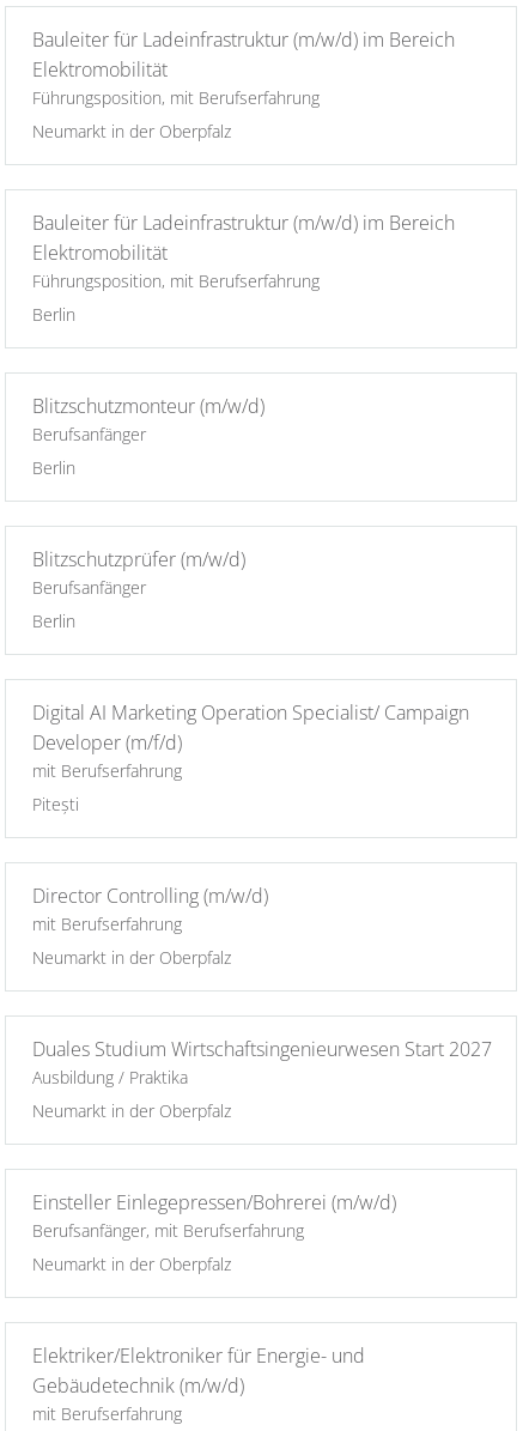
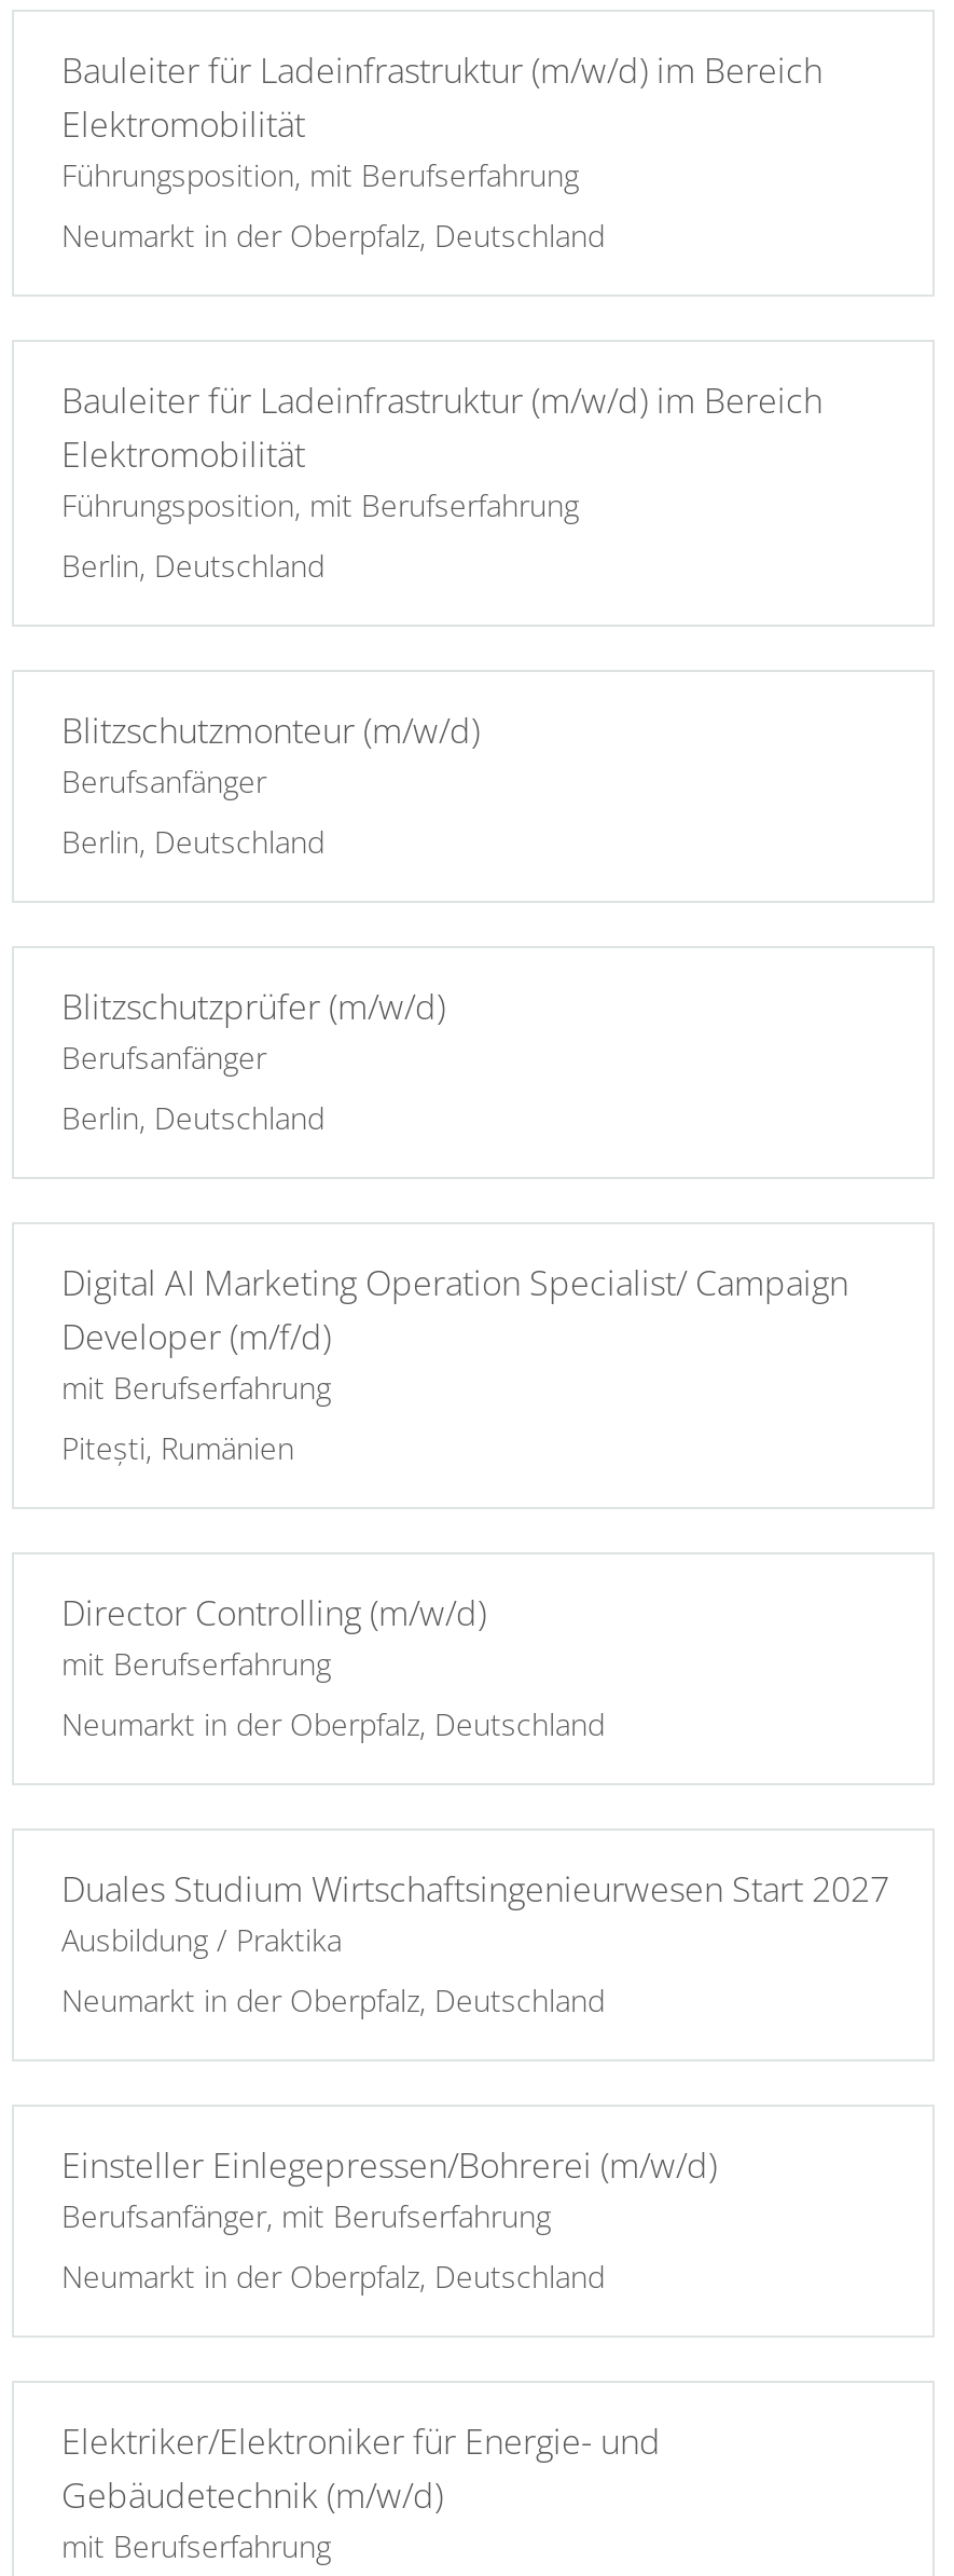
- Neumarkt in der Oberpfalz
+ Neumarkt in der Oberpfalz, Deutschland

- Berlin
+ Berlin, Deutschland

- Berlin
+ Berlin, Deutschland

- Berlin
+ Berlin, Deutschland

- Pitești
+ Pitești, Rumänien

- Neumarkt in der Oberpfalz
+ Neumarkt in der Oberpfalz, Deutschland

- Neumarkt in der Oberpfalz
+ Neumarkt in der Oberpfalz, Deutschland

- Neumarkt in der Oberpfalz
+ Neumarkt in der Oberpfalz, Deutschland
